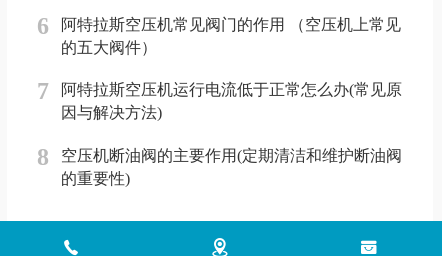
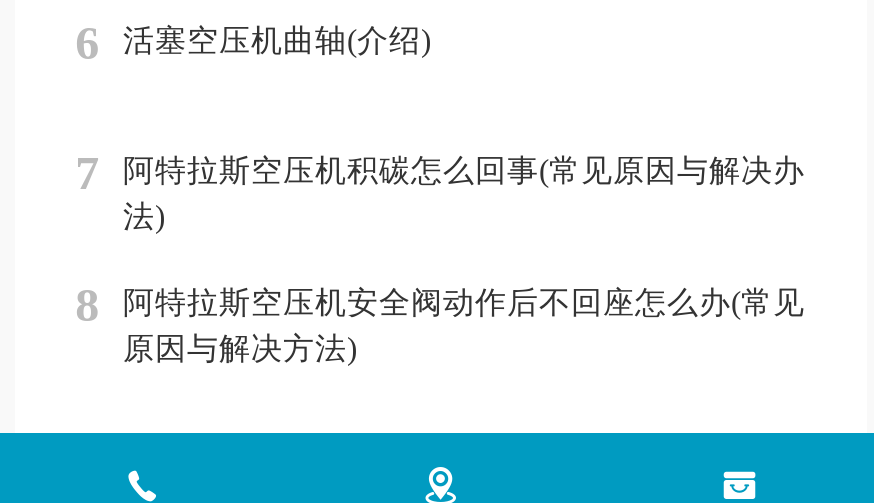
- 阿特拉斯空压机常见阀门的作用 （空压机上常见
- 的五大阀件）
+ 活塞空压机曲轴(介绍)

- 阿特拉斯空压机运行电流低于正常怎么办(常见原
- 因与解决方法)
+ 阿特拉斯空压机积碳怎么回事(常见原因与解决办
+ 法)

- 空压机断油阀的主要作用(定期清洁和维护断油阀
- 的重要性)
+ 阿特拉斯空压机安全阀动作后不回座怎么办(常见
+ 原因与解决方法)
